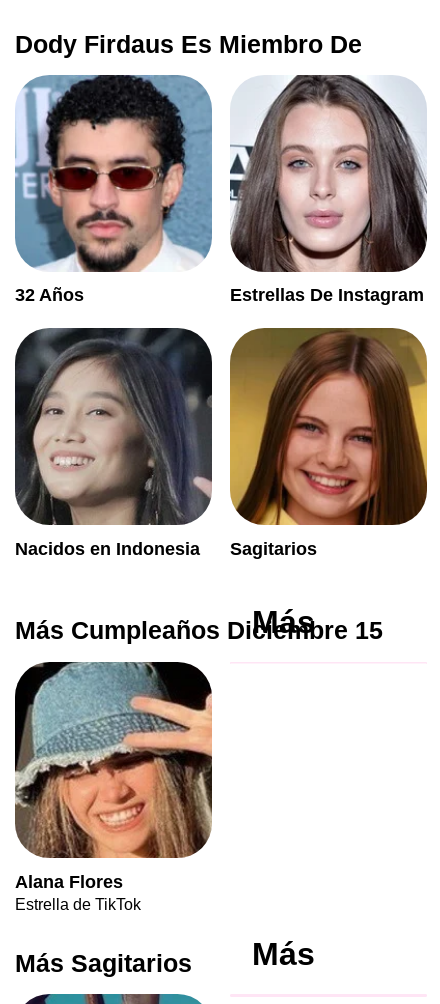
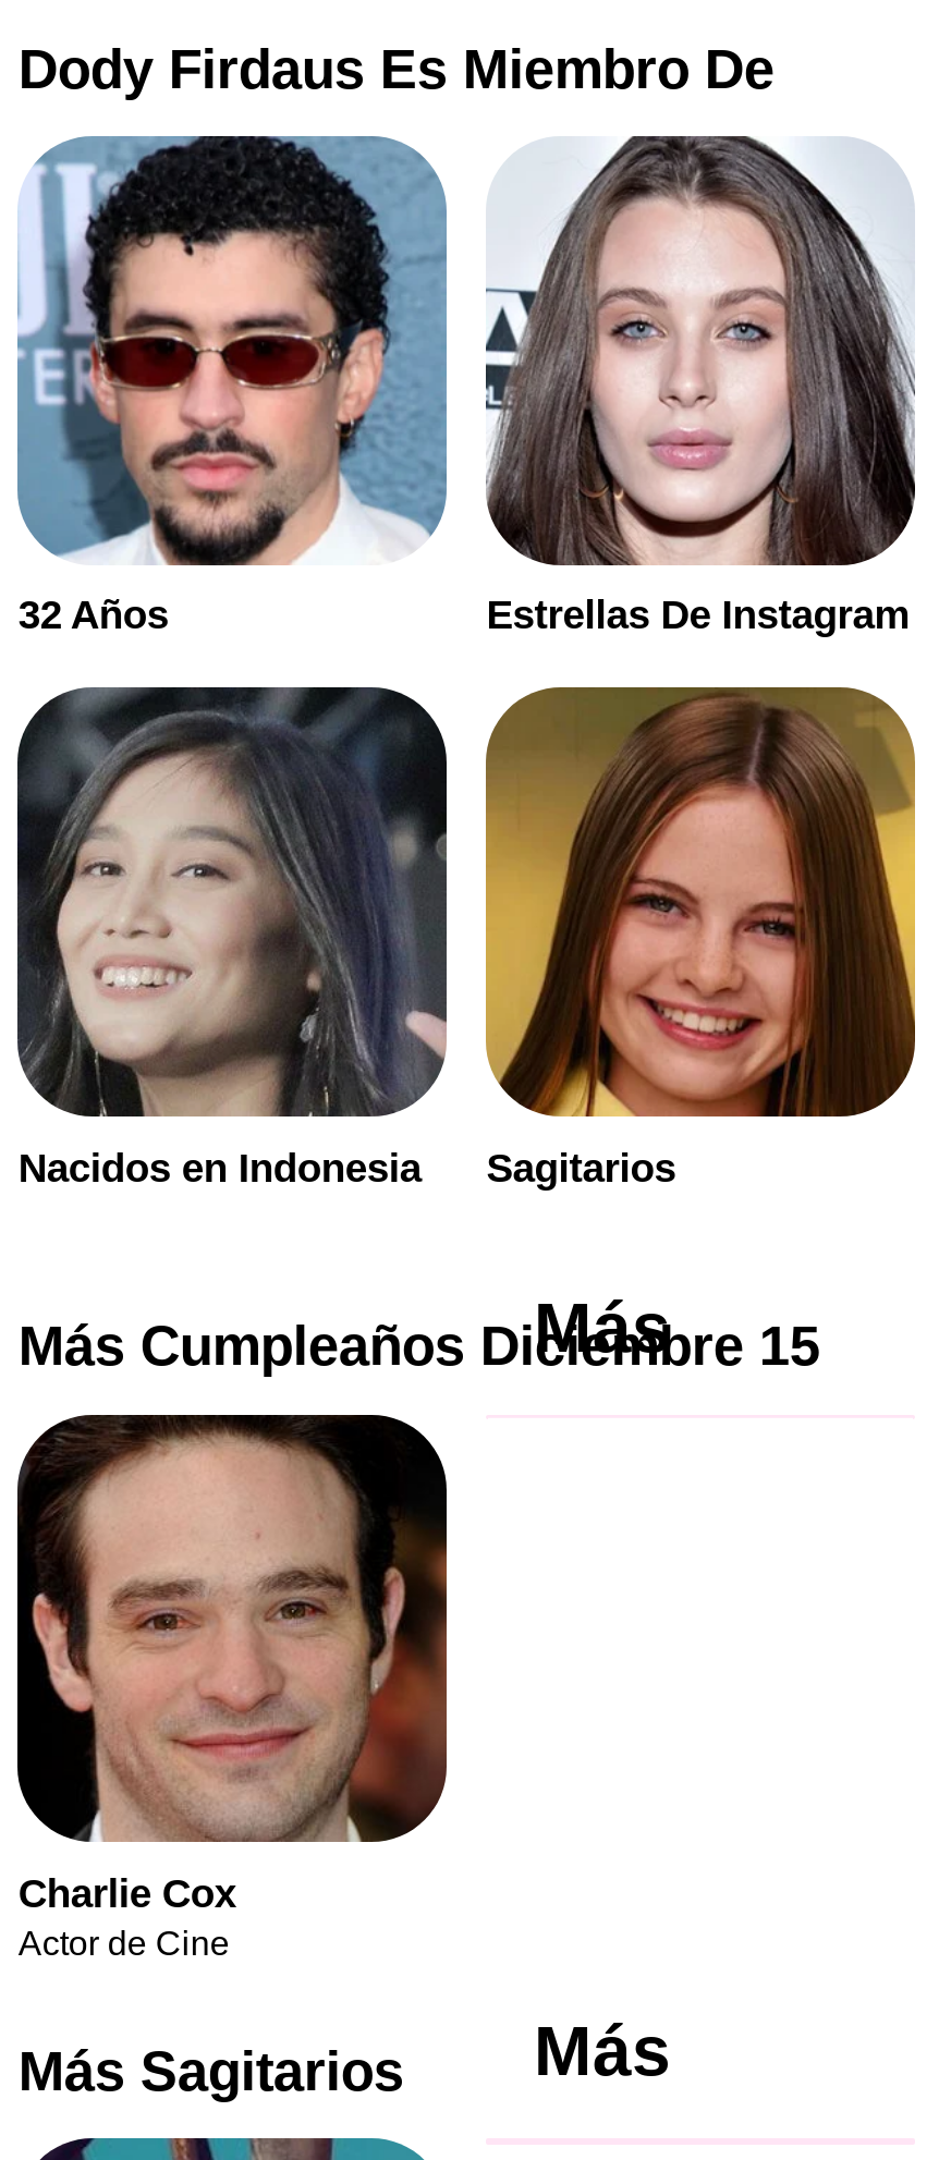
- [image]
- Alana Flores
- Estrella de TikTok
+ [image]
+ Charlie Cox
+ Actor de Cine
